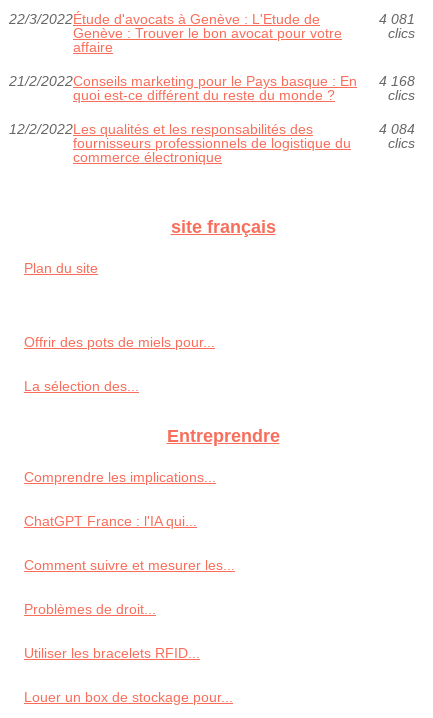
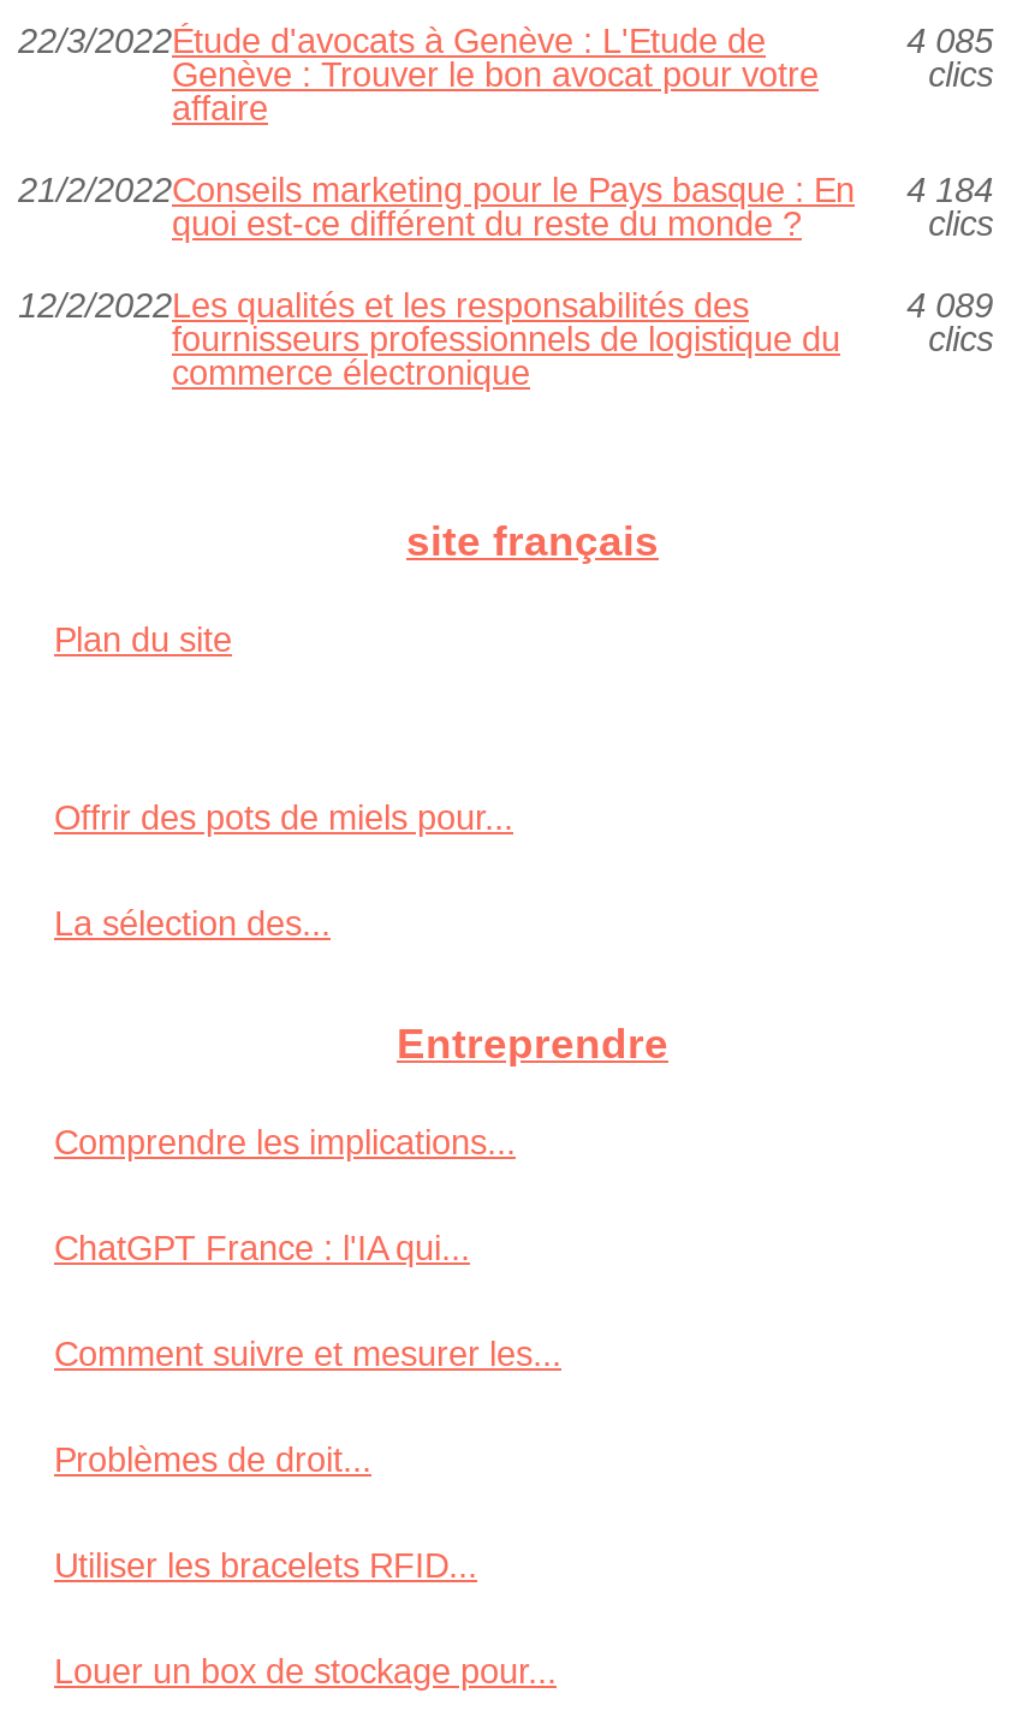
- 4 081
+ 4 085

- 21/2/2022Conseils marketing pour le Pays basque : En 4 168
+ 21/2/2022Conseils marketing pour le Pays basque : En 4 184

- 4 084
+ 4 089
